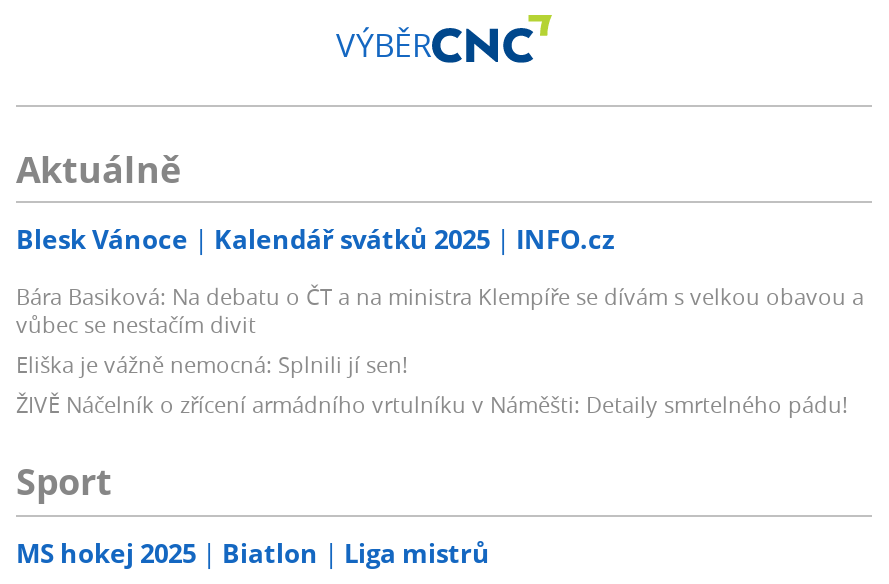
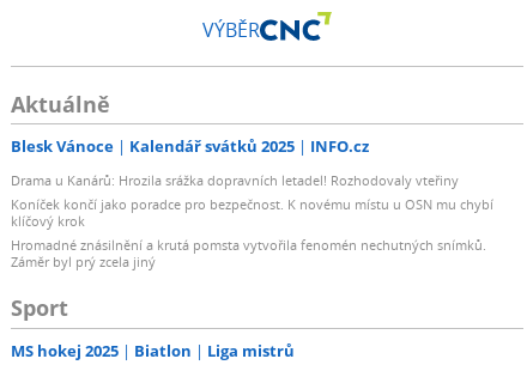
- Bára Basiková: Na debatu o ČT a na ministra Klempíře se dívám s velkou obavou a
- vůbec se nestačím divit
- Eliška je vážně nemocná: Splnili jí sen!
- ŽIVĚ Náčelník o zřícení armádního vrtulníku v Náměšti: Detaily smrtelného pádu!
+ Drama u Kanárů: Hrozila srážka dopravních letadel! Rozhodovaly vteřiny
+ Koníček končí jako poradce pro bezpečnost. K novému místu u OSN mu chybí
+ klíčový krok
+ Hromadné znásilnění a krutá pomsta vytvořila fenomén nechutných snímků.
+ Záměr byl prý zcela jiný
